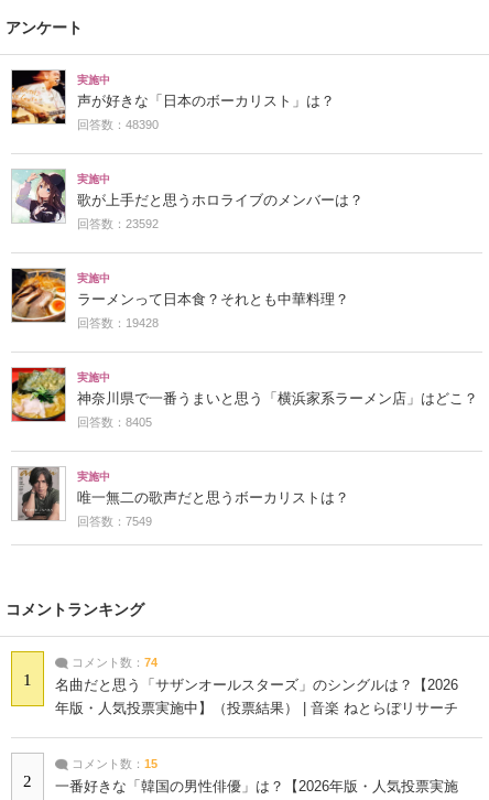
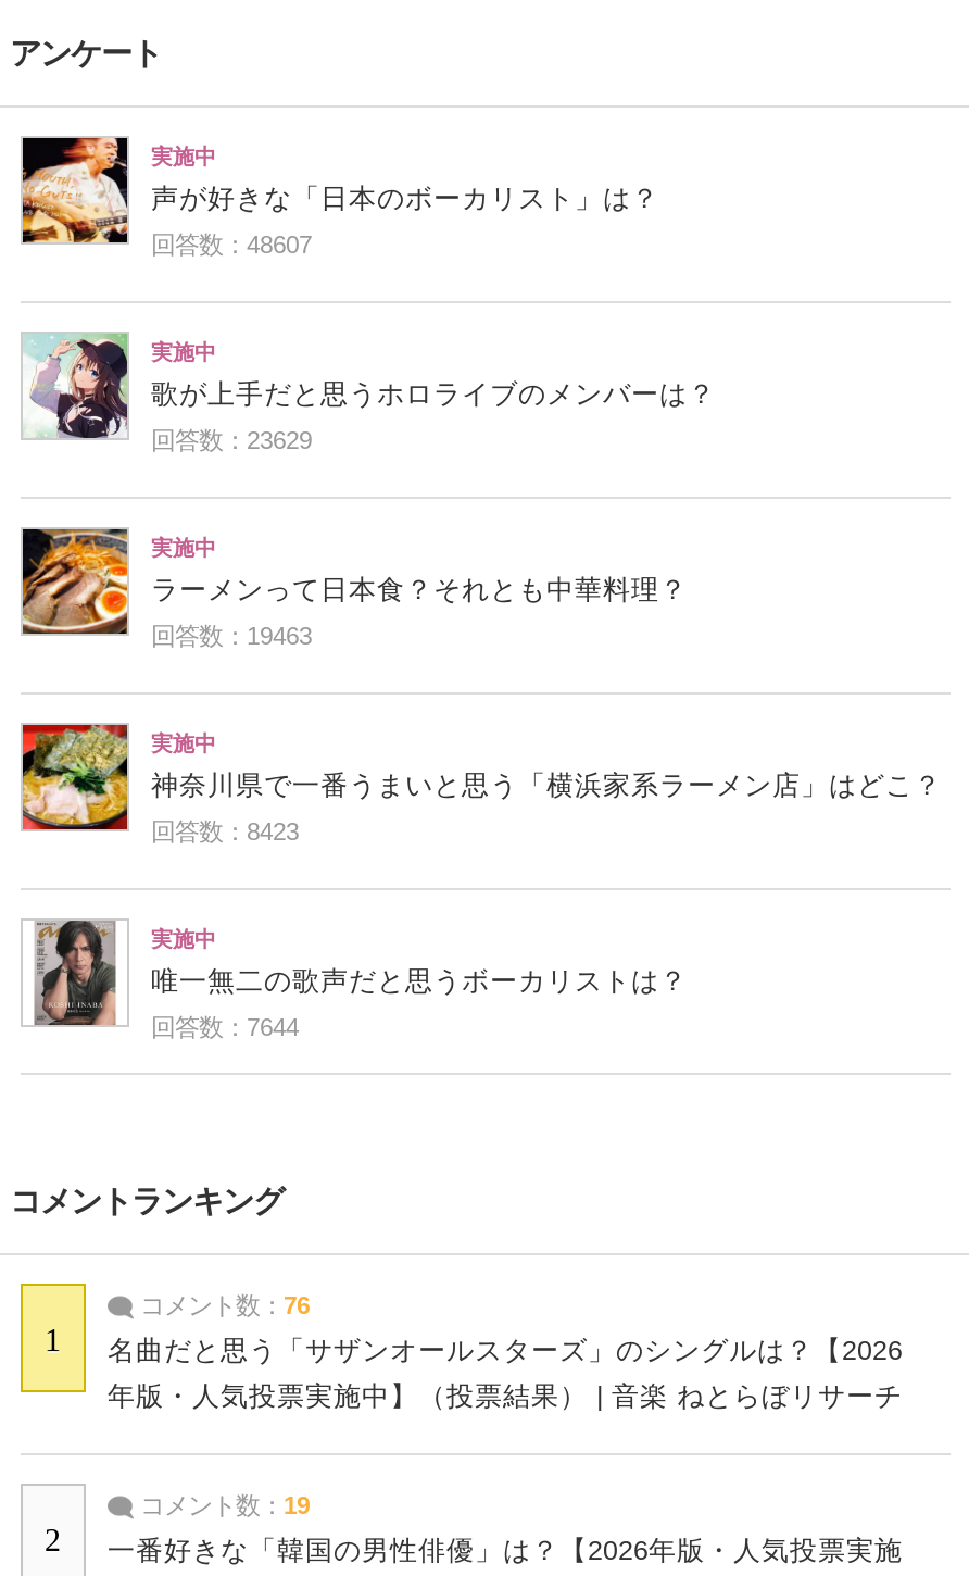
- 回答数：48390
+ 回答数：48607

- 回答数：23592
+ 回答数：23629

- 回答数：19428
+ 回答数：19463

- 回答数：8405
+ 回答数：8423

- 回答数：7549
+ 回答数：7644

- コメント数：74
+ コメント数：76

- コメント数：15
+ コメント数：19
